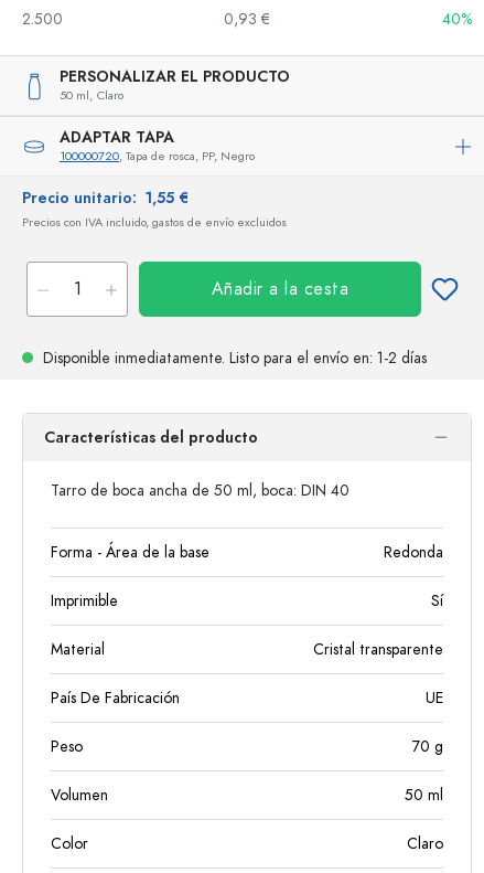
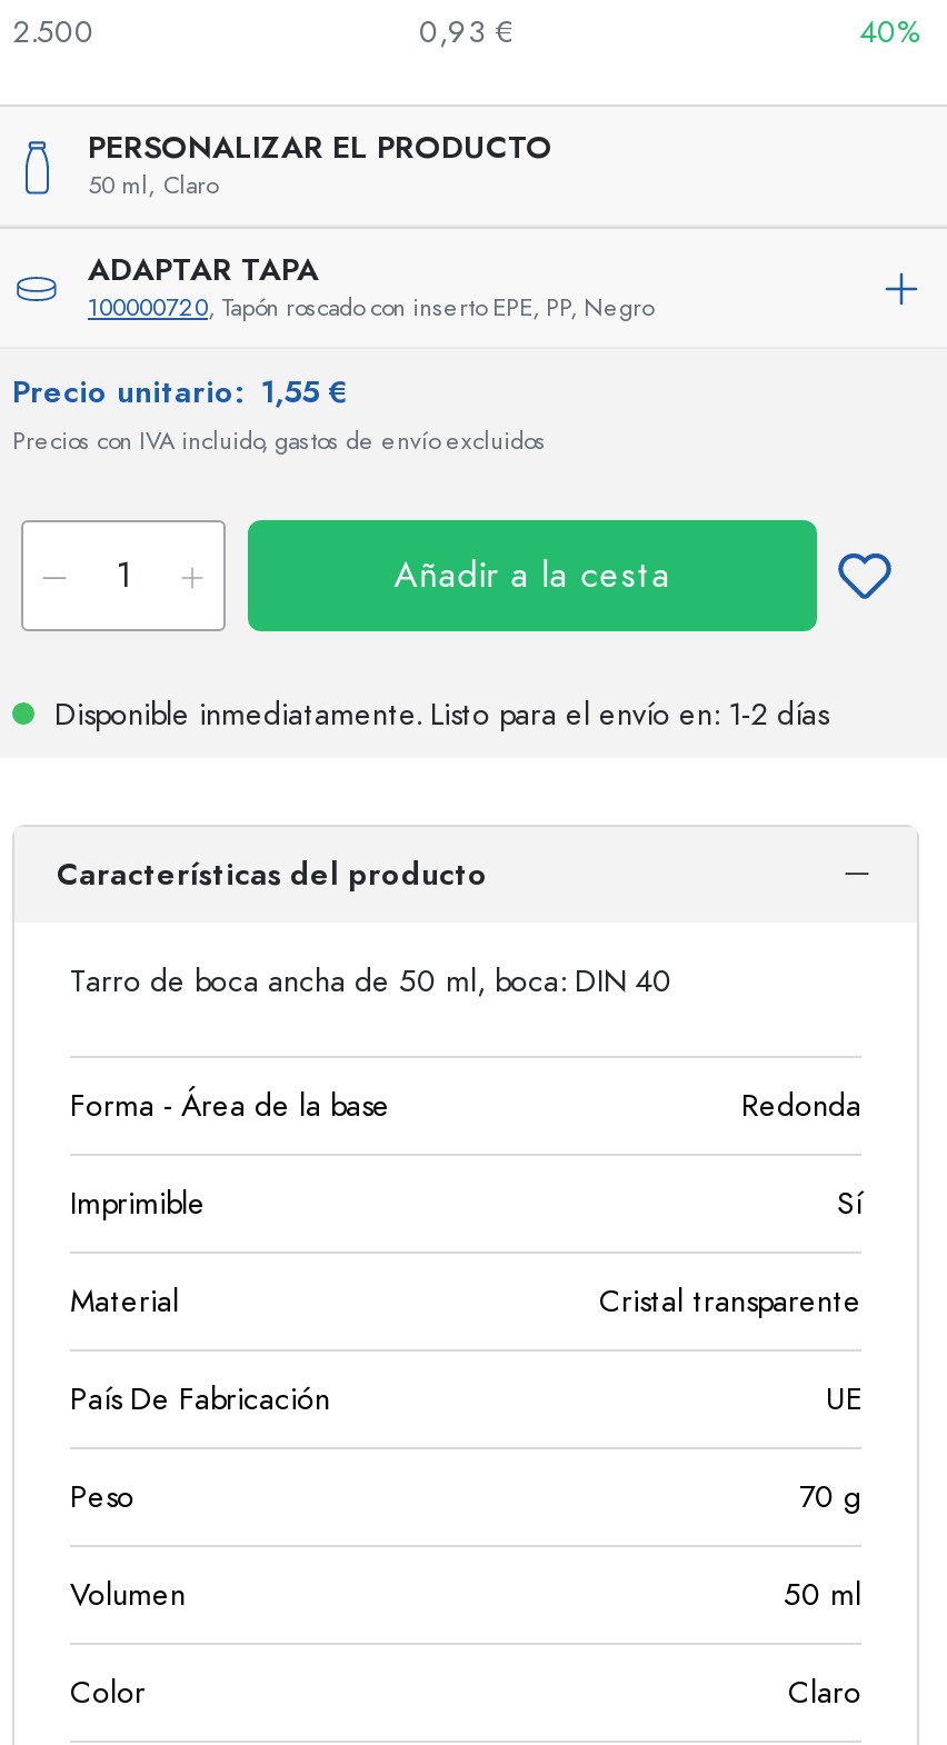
- 100000720, Tapa de rosca, PP, Negro
+ 100000720, Tapón roscado con inserto EPE, PP, Negro
